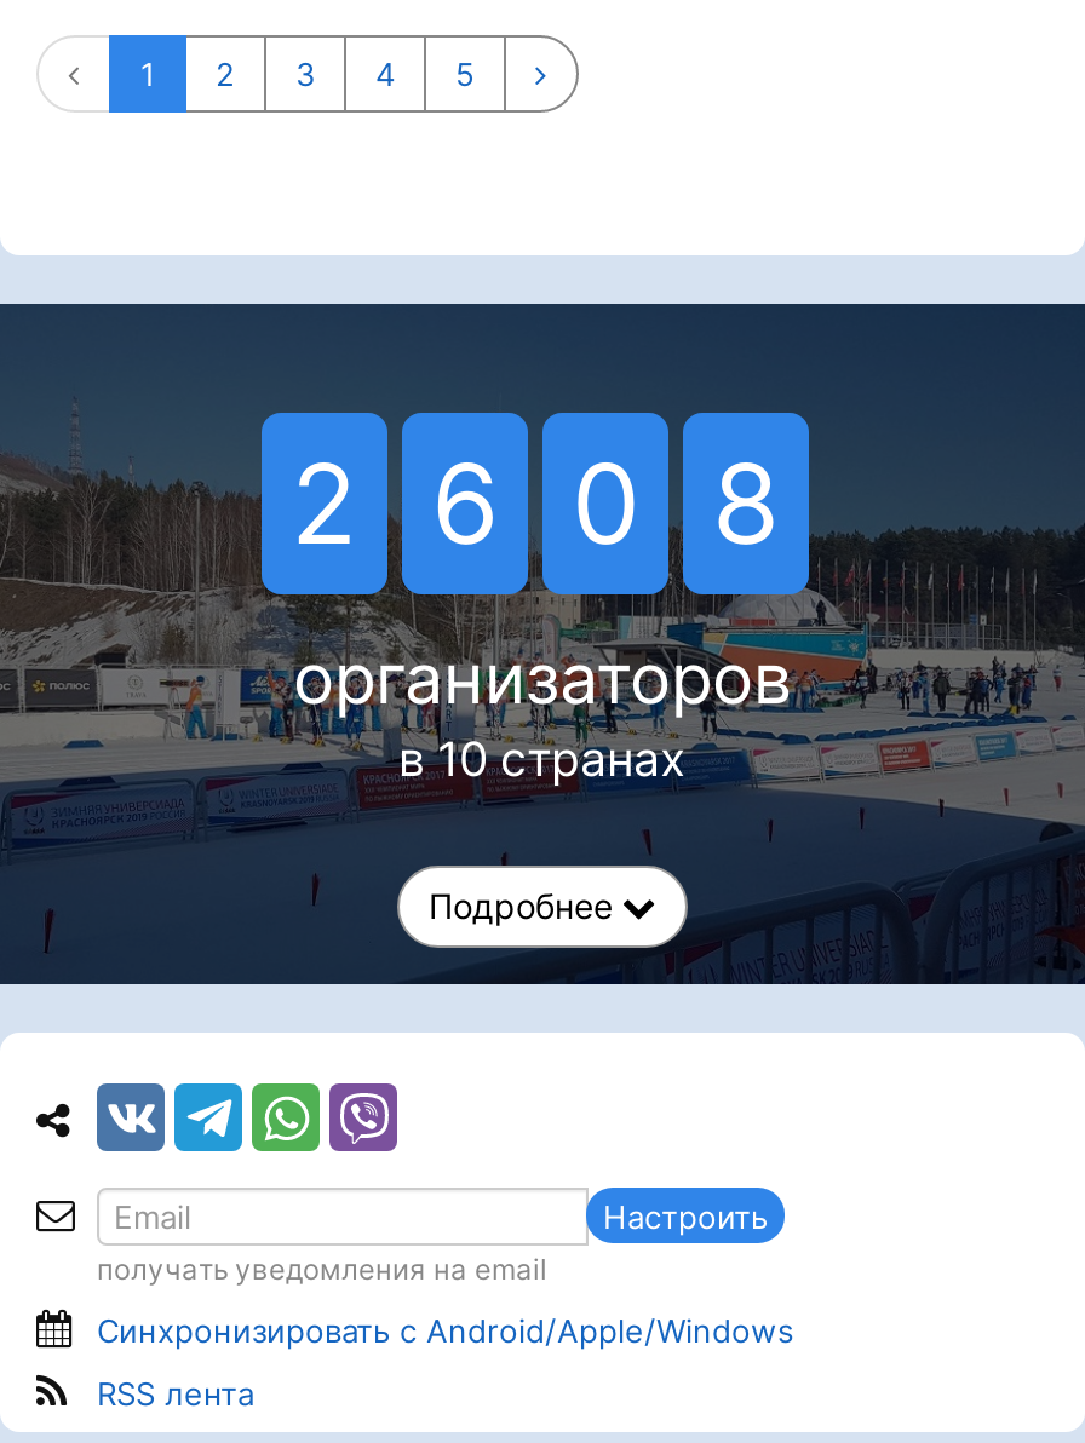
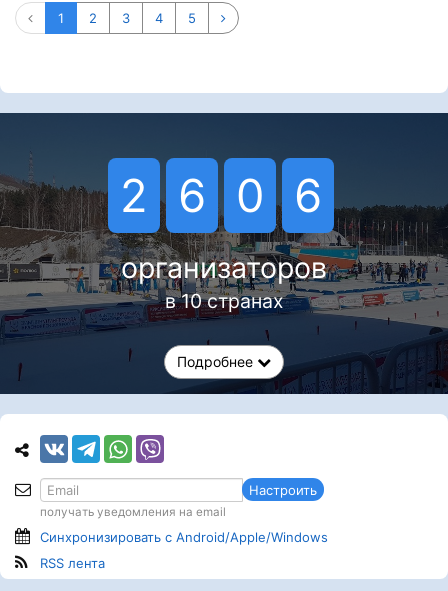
- 2 6 0 8
+ 2 6 0 6
